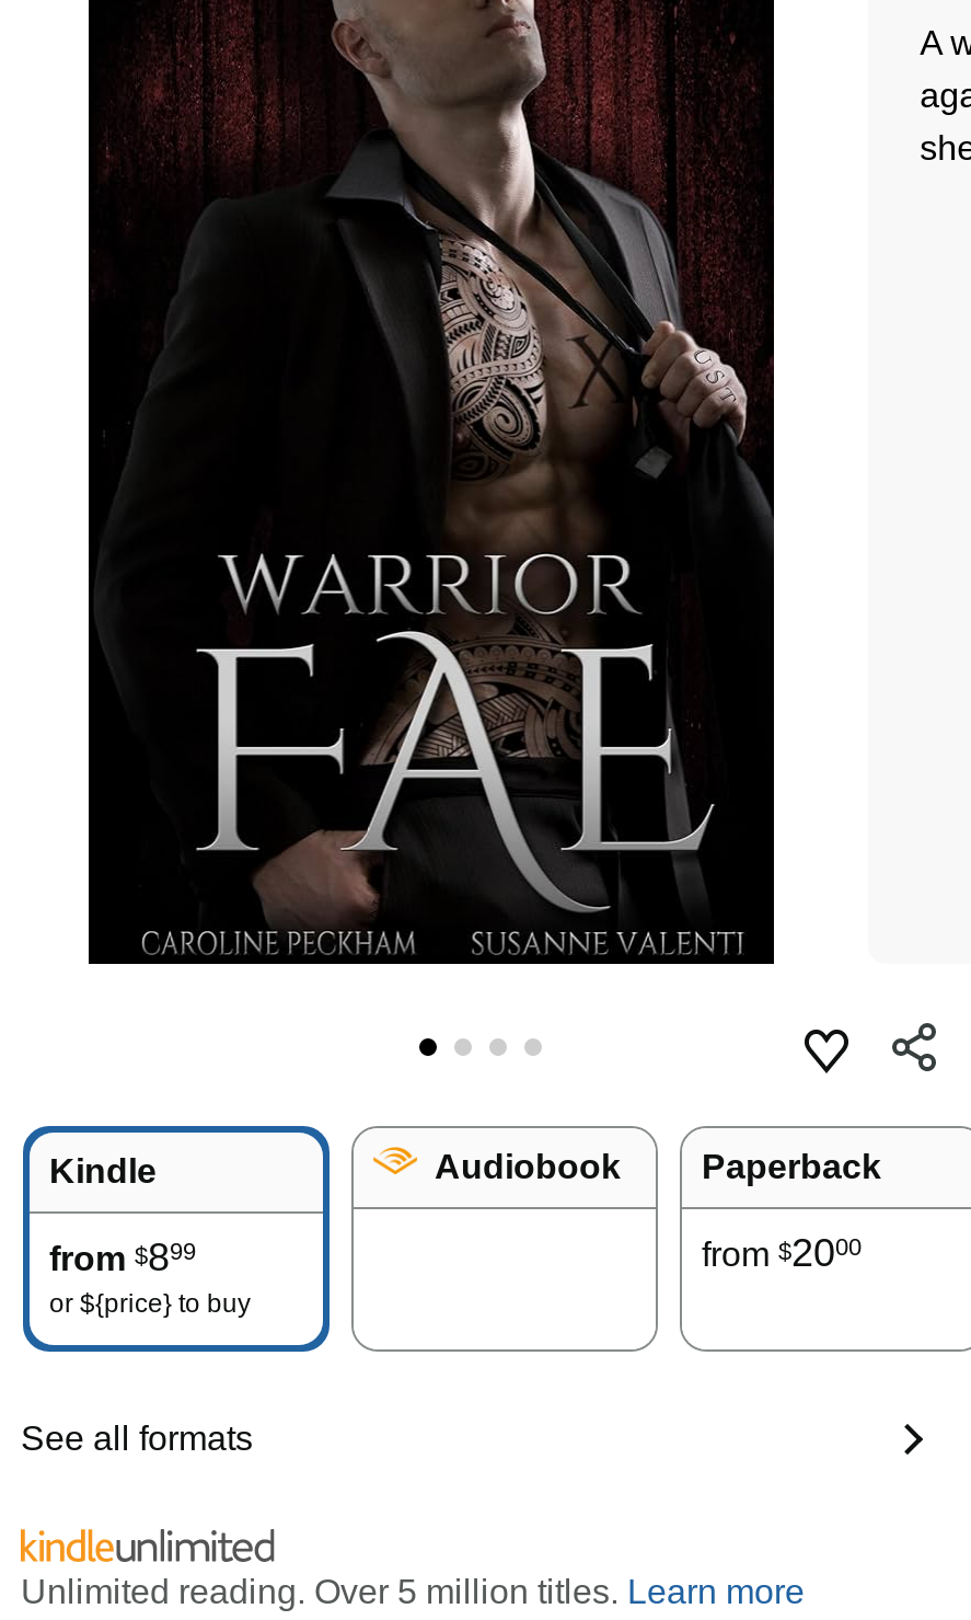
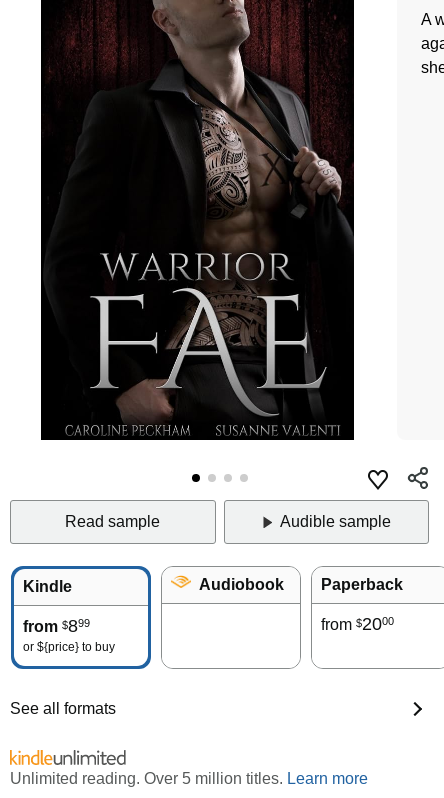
+ Read sample
+ Audible sample
